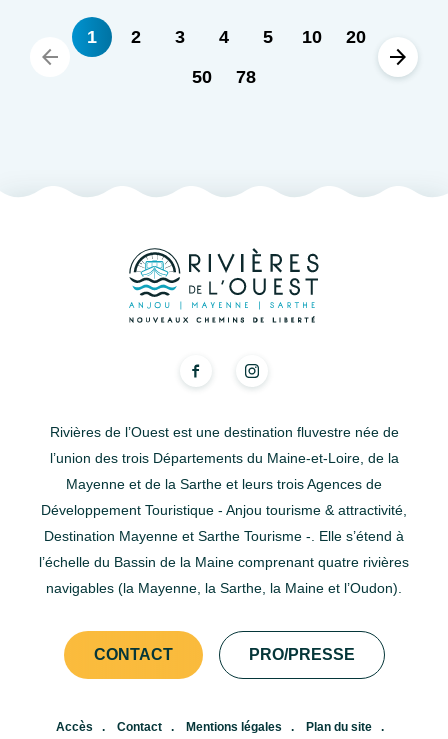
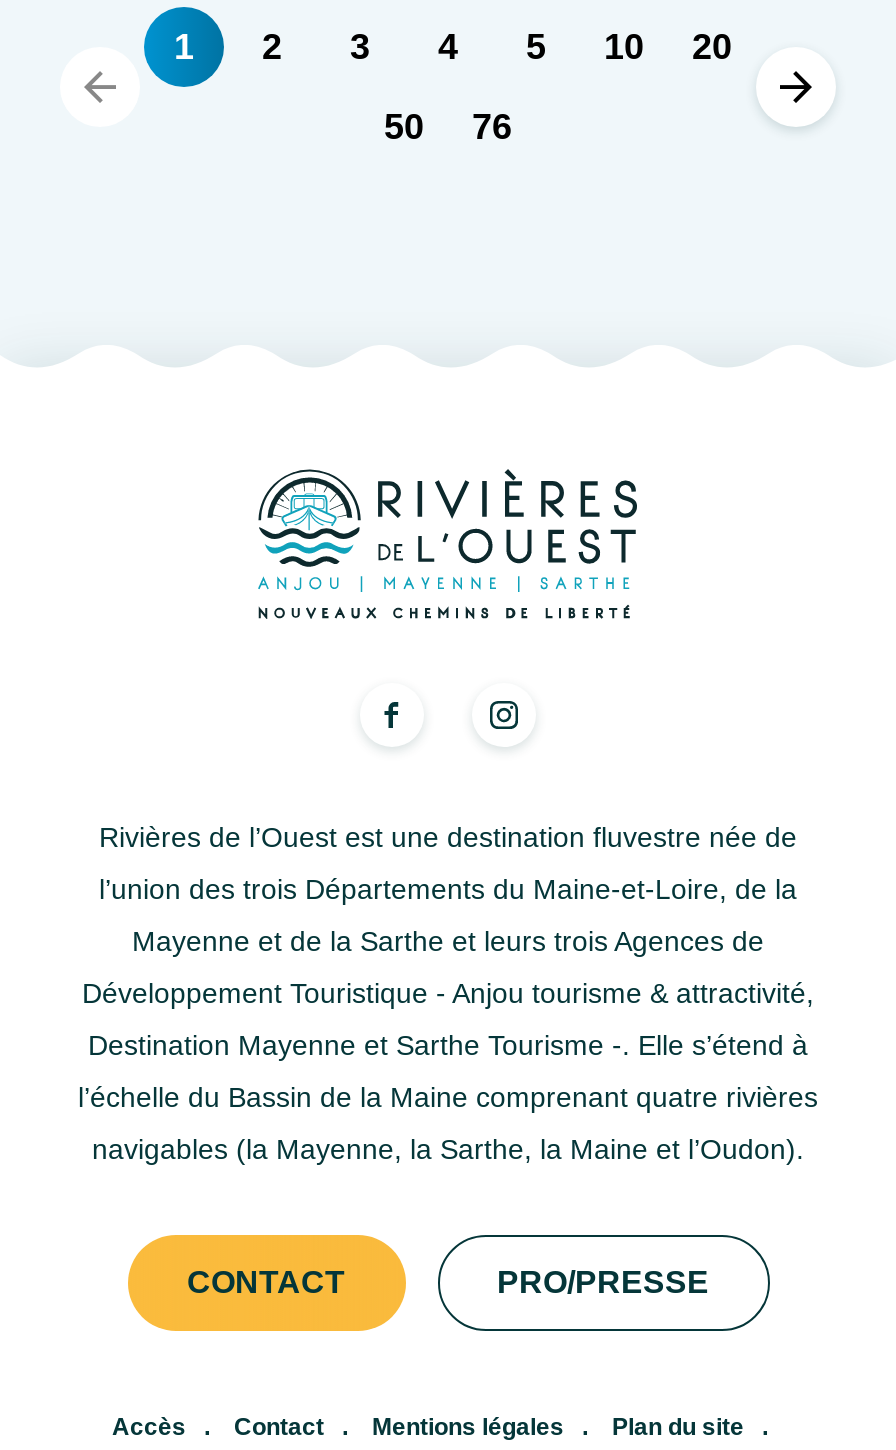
- 50 78
+ 50 76
